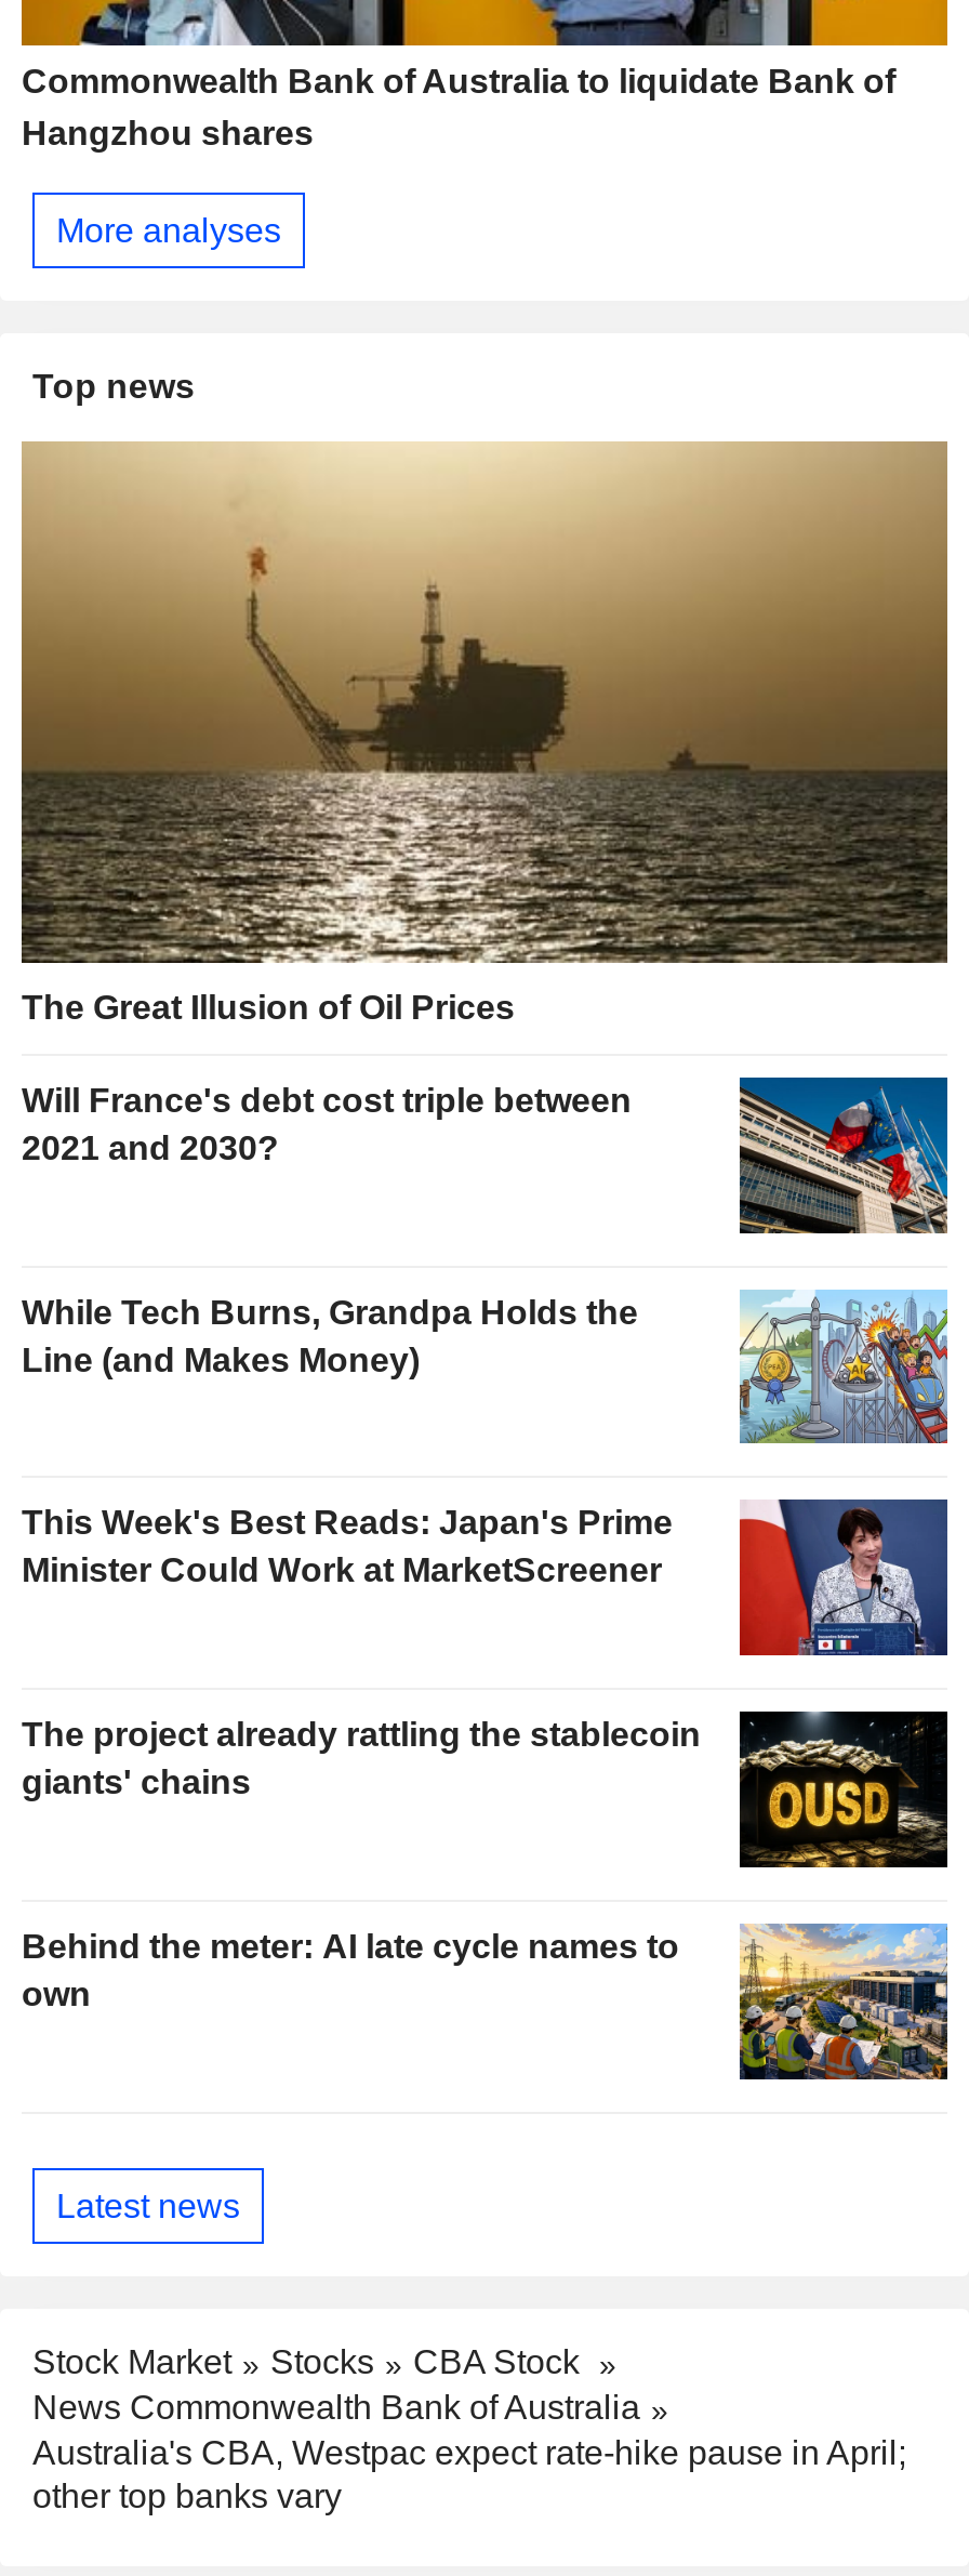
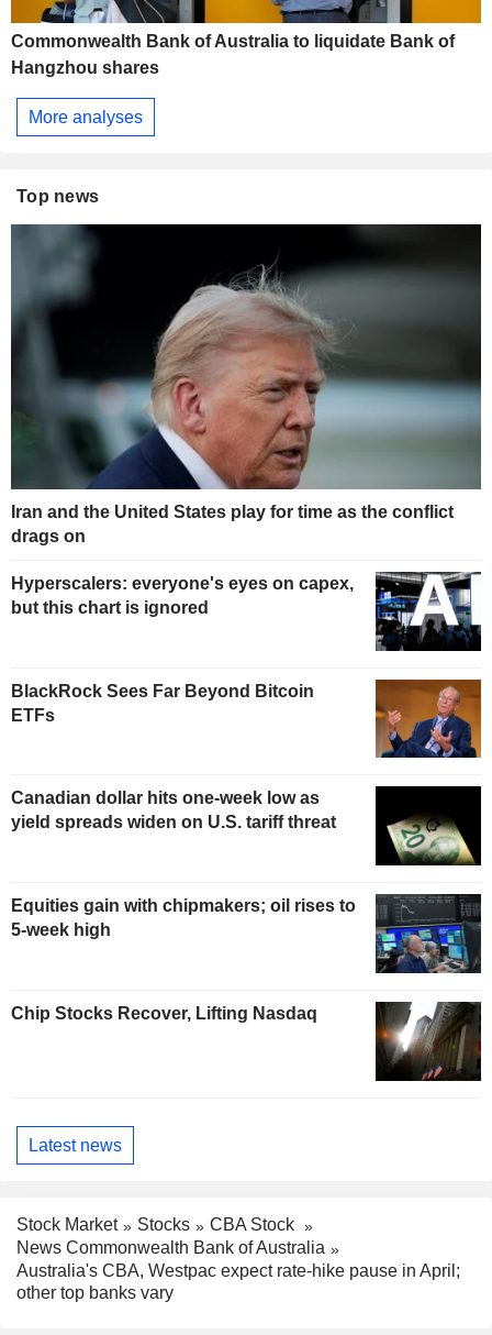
- [image]
- The Great Illusion of Oil Prices
+ [image]
+ Iran and the United States play for time as the conflict
+ drags on

- Will France's debt cost triple between
- 2021 and 2030?
+ Hyperscalers: everyone's eyes on capex,
+ but this chart is ignored

- [image]
+ [image]

- While Tech Burns, Grandpa Holds the
- Line (and Makes Money)
+ BlackRock Sees Far Beyond Bitcoin
+ ETFs

- [image]
+ [image]

- [image]
- This Week's Best Reads: Japan's Prime
- Minister Could Work at MarketScreener
+ [image]
+ Canadian dollar hits one-week low as
+ yield spreads widen on U.S. tariff threat

- [image]
- The project already rattling the stablecoin
- giants' chains
+ [image]
+ Equities gain with chipmakers; oil rises to
+ 5-week high

- Behind the meter: AI late cycle names to
- own
+ Chip Stocks Recover, Lifting Nasdaq

- [image]
+ [image]
